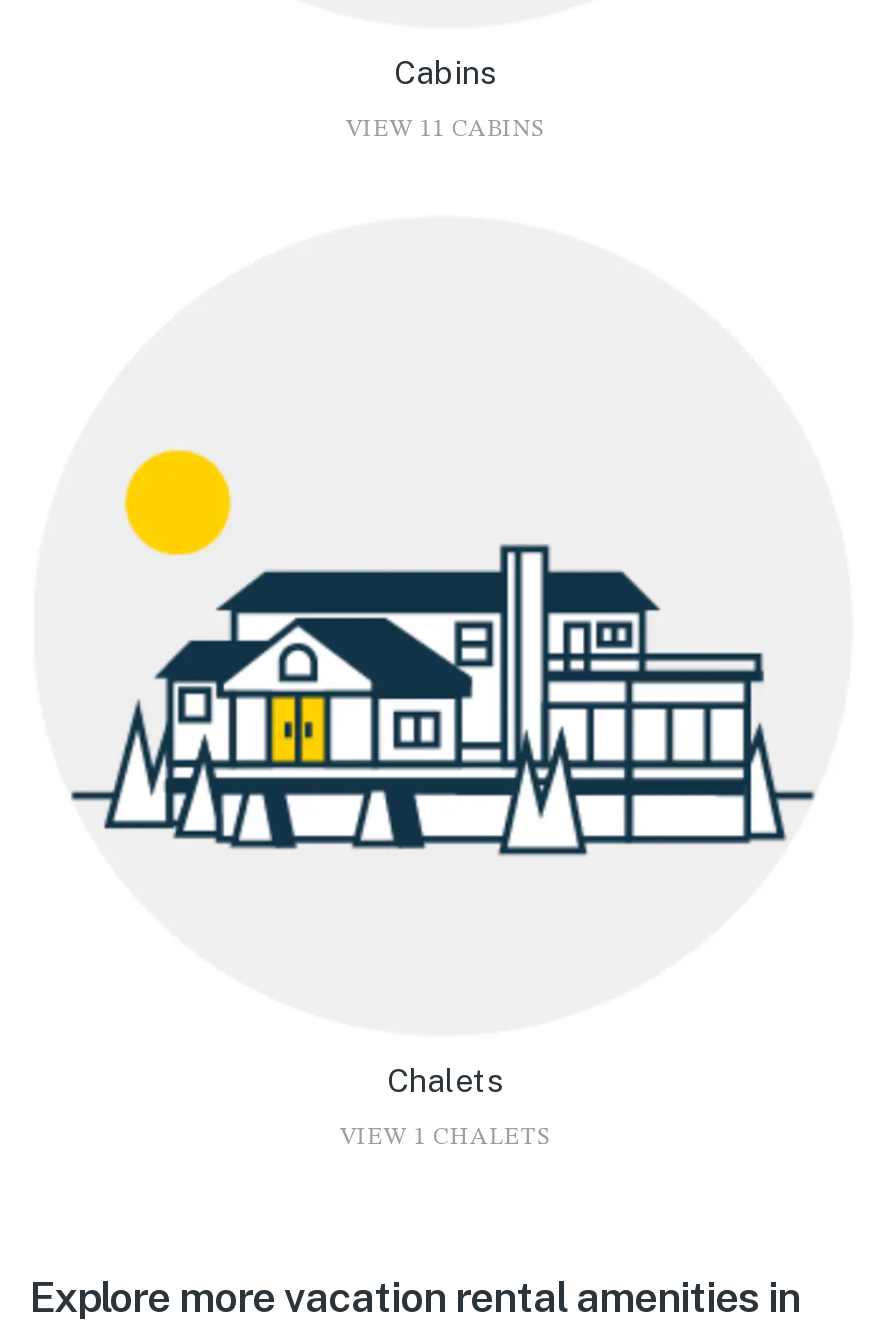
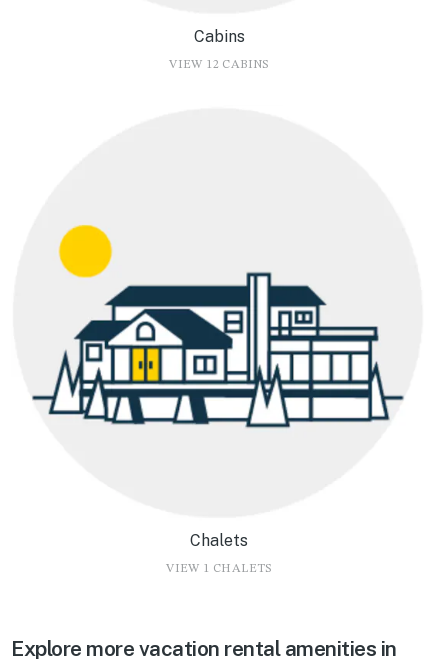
- VIEW 11 CABINS
+ VIEW 12 CABINS
